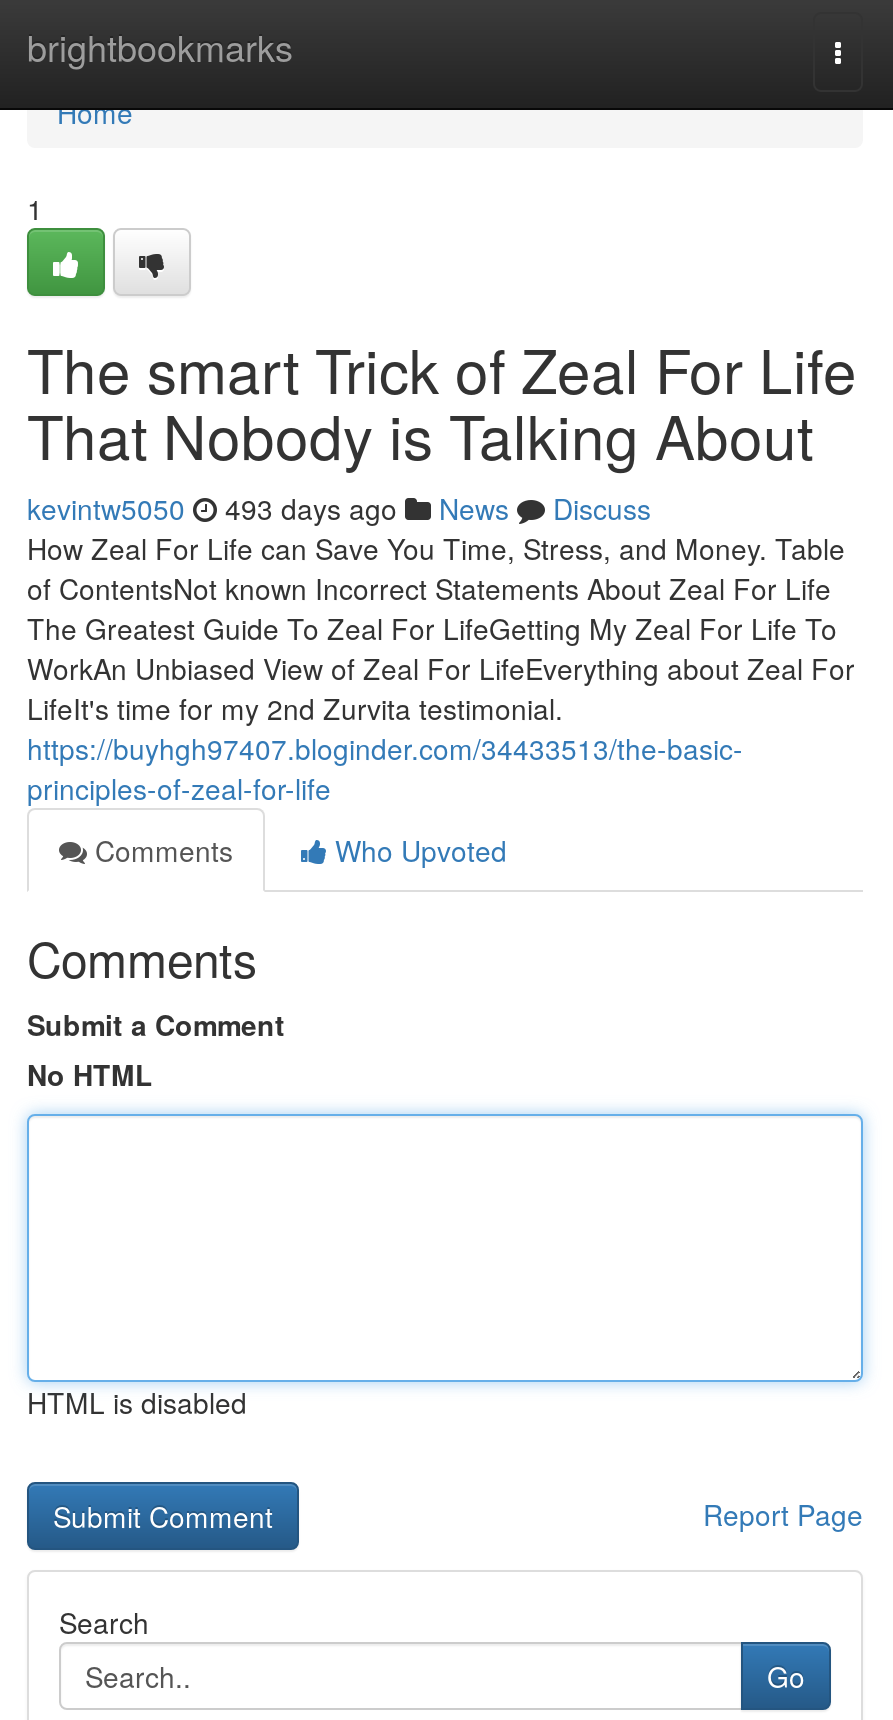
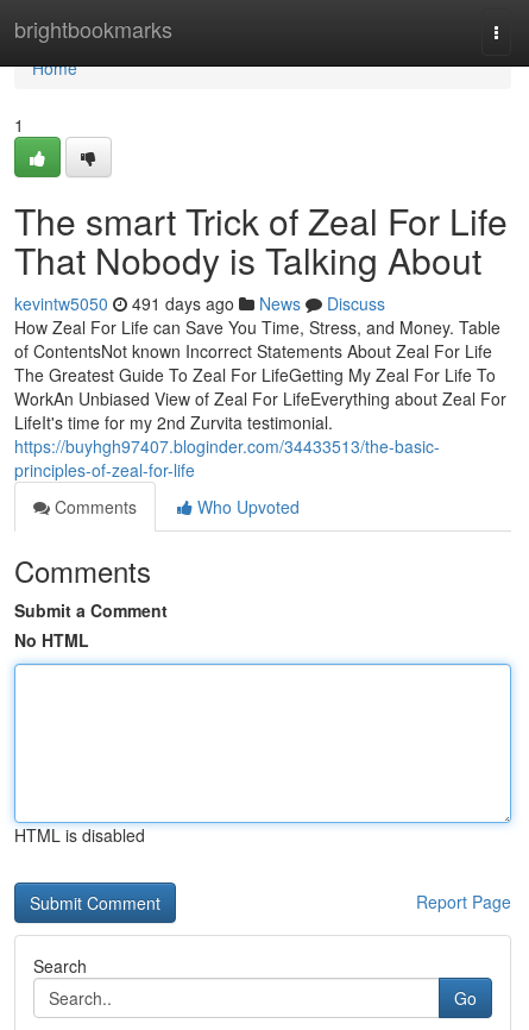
- kevintw5050 493 days ago News Discuss
+ kevintw5050 491 days ago News Discuss
